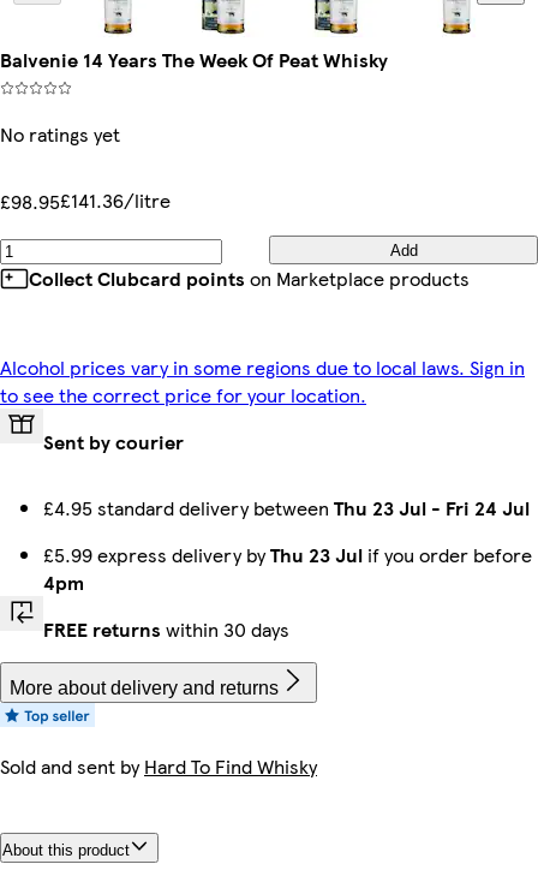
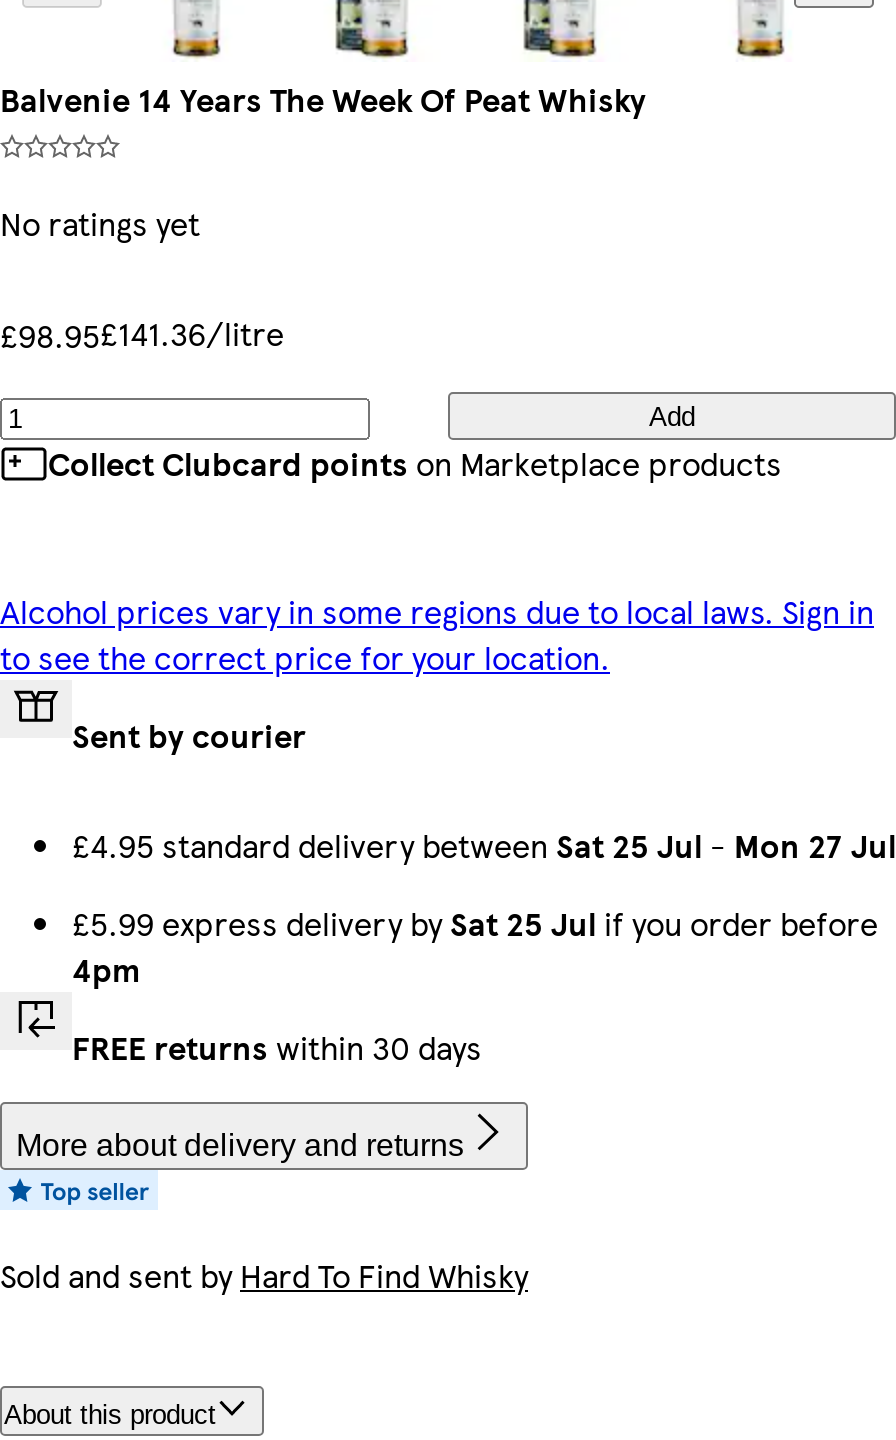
- £4.95 standard delivery between Thu 23 Jul - Fri 24 Jul
+ £4.95 standard delivery between Sat 25 Jul - Mon 27 Jul

- £5.99 express delivery by Thu 23 Jul if you order before
+ £5.99 express delivery by Sat 25 Jul if you order before
